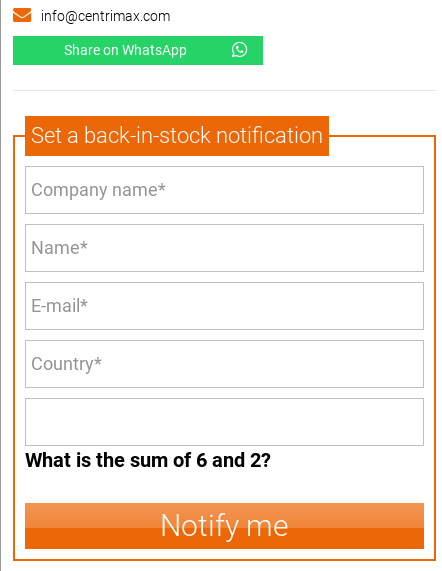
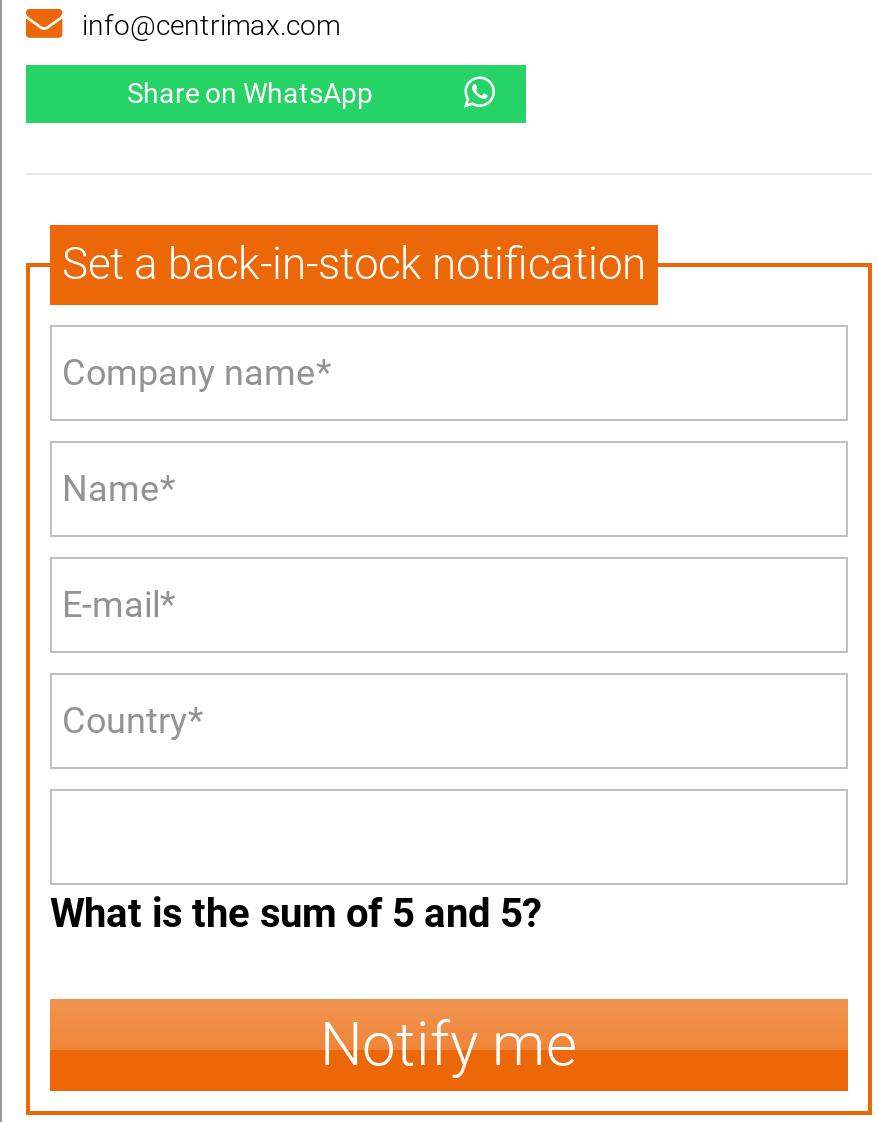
- What is the sum of 6 and 2?
+ What is the sum of 5 and 5?
